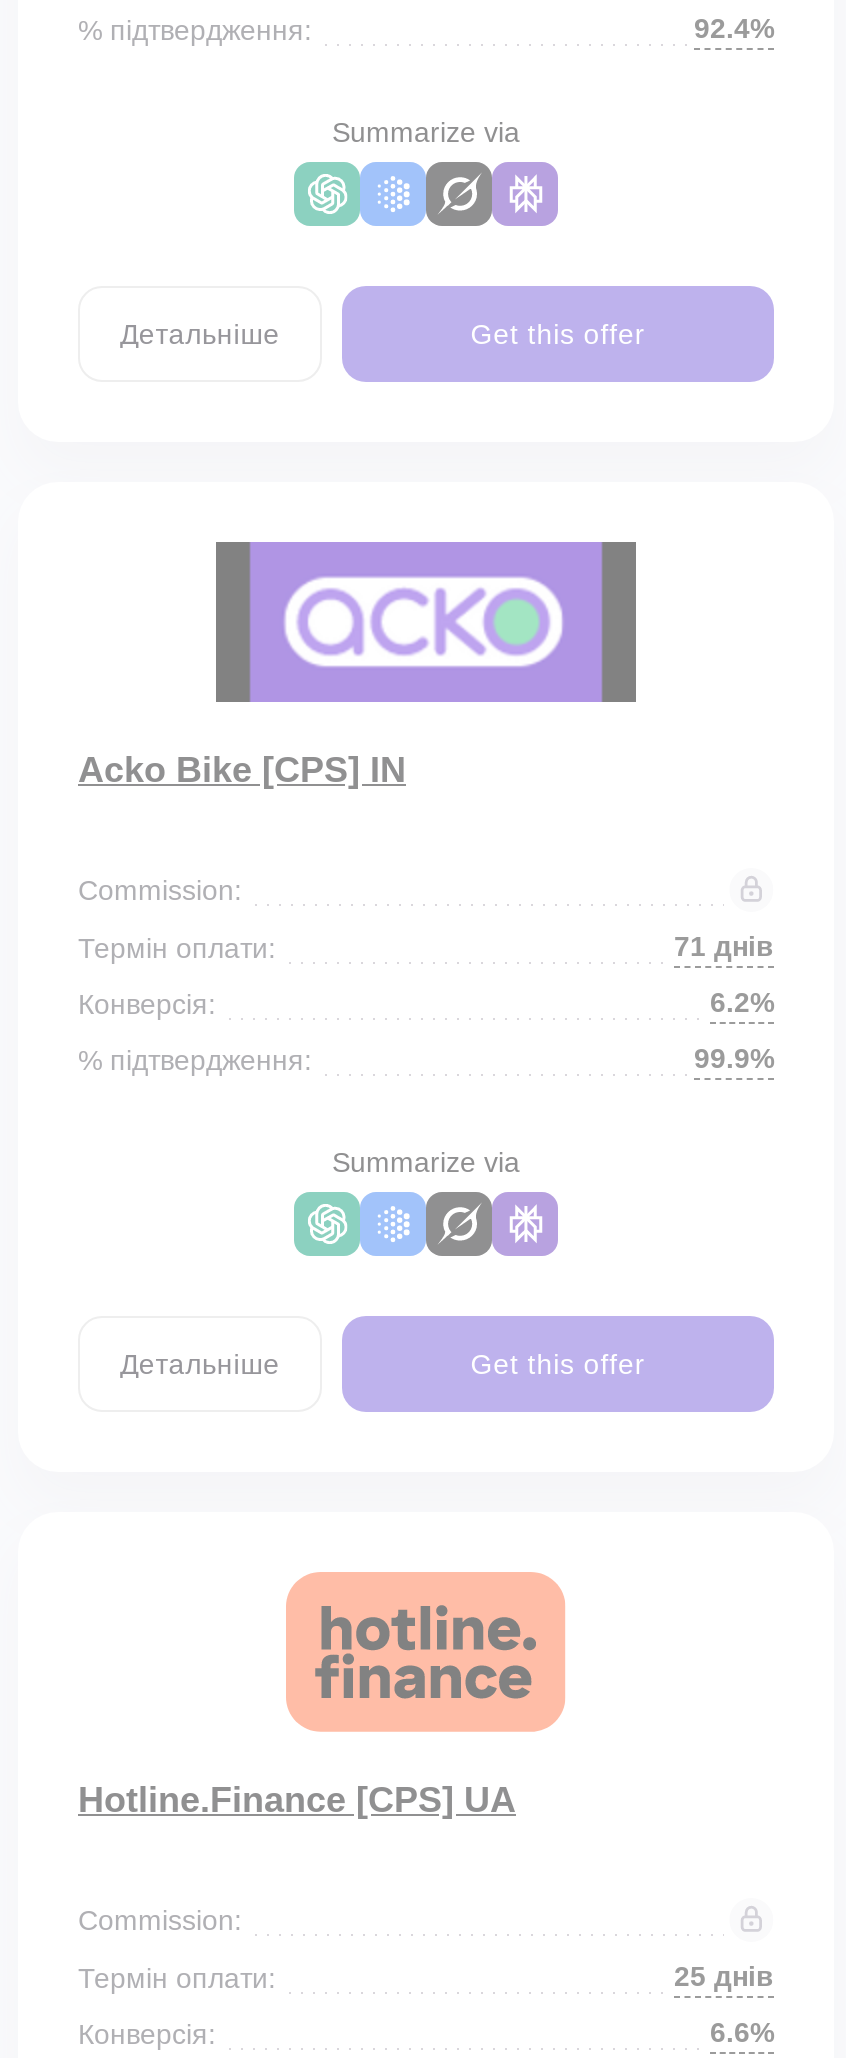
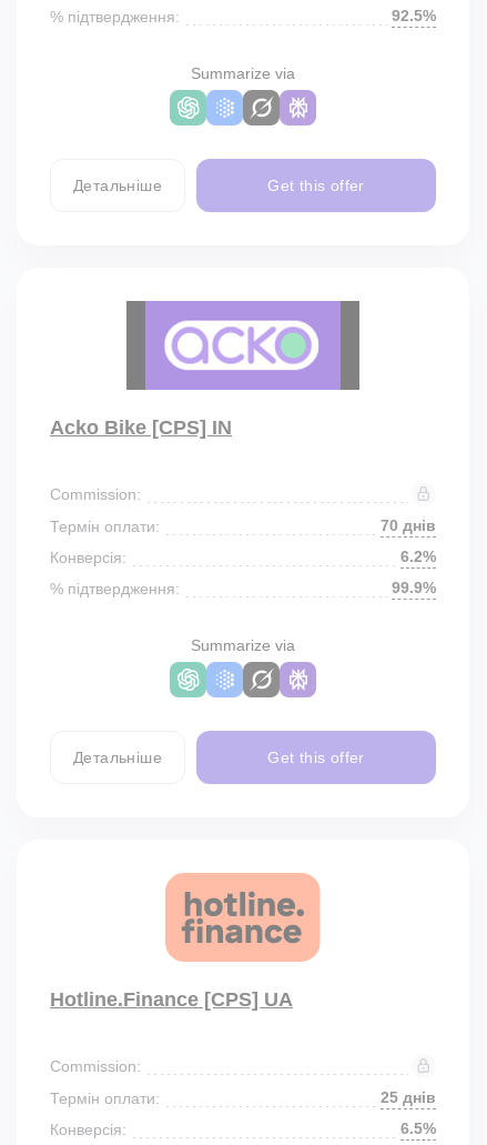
- 92.4%
+ 92.5%

- 71 днів
+ 70 днів

- 6.6%
+ 6.5%
